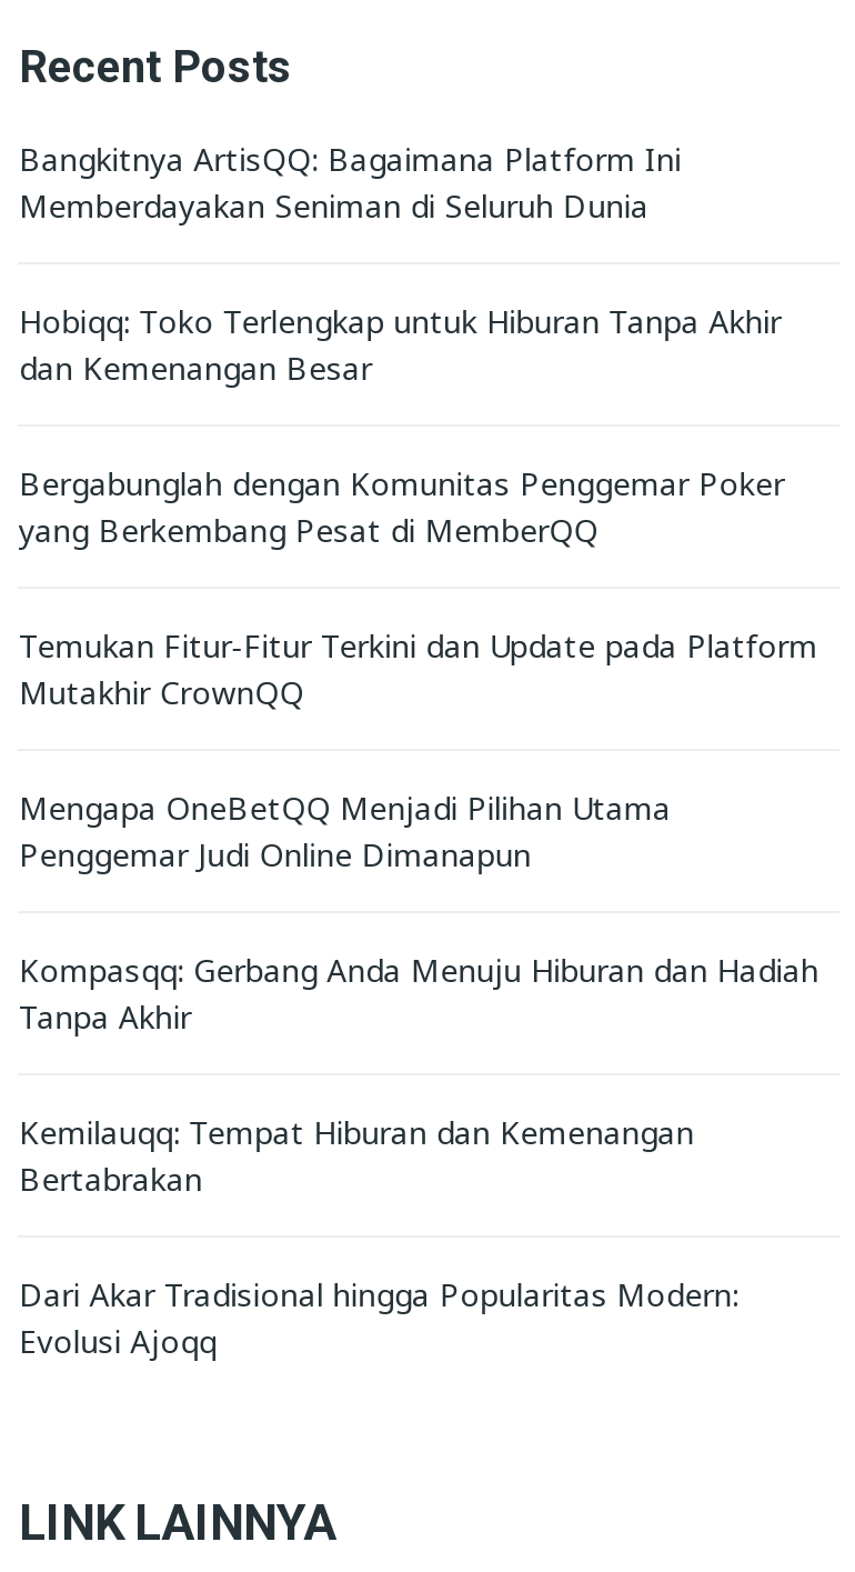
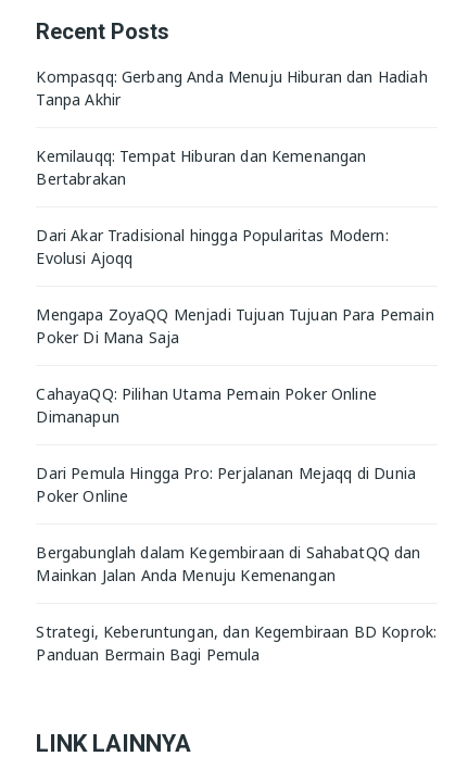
- Bangkitnya ArtisQQ: Bagaimana Platform Ini
- Memberdayakan Seniman di Seluruh Dunia
- Hobiqq: Toko Terlengkap untuk Hiburan Tanpa Akhir
- dan Kemenangan Besar
- Bergabunglah dengan Komunitas Penggemar Poker
- yang Berkembang Pesat di MemberQQ
- Temukan Fitur-Fitur Terkini dan Update pada Platform
- Mutakhir CrownQQ
- Mengapa OneBetQQ Menjadi Pilihan Utama
- Penggemar Judi Online Dimanapun

moved up: Kompasqq: Gerbang Anda Menuju Hiburan dan Hadiah | Tanpa Akhir | Kemilauqq: Tempat Hiburan dan Kemenangan | Bertabrakan | Dari Akar Tradisional hingga Popularitas Modern: | Evolusi Ajoqq

+ Mengapa ZoyaQQ Menjadi Tujuan Tujuan Para Pemain
+ Poker Di Mana Saja
+ CahayaQQ: Pilihan Utama Pemain Poker Online
+ Dimanapun
+ Dari Pemula Hingga Pro: Perjalanan Mejaqq di Dunia
+ Poker Online
+ Bergabunglah dalam Kegembiraan di SahabatQQ dan
+ Mainkan Jalan Anda Menuju Kemenangan
+ Strategi, Keberuntungan, dan Kegembiraan BD Koprok:
+ Panduan Bermain Bagi Pemula
